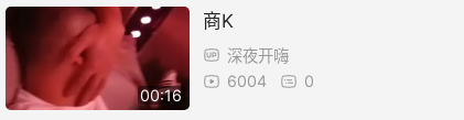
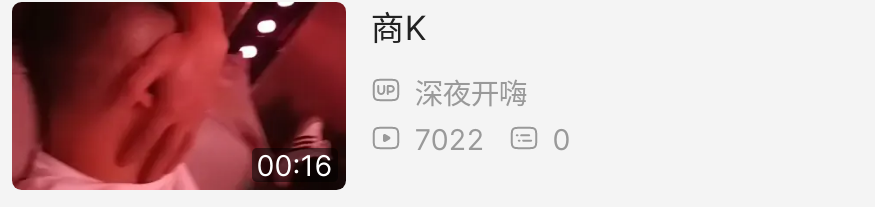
- 6004 0
+ 7022 0
